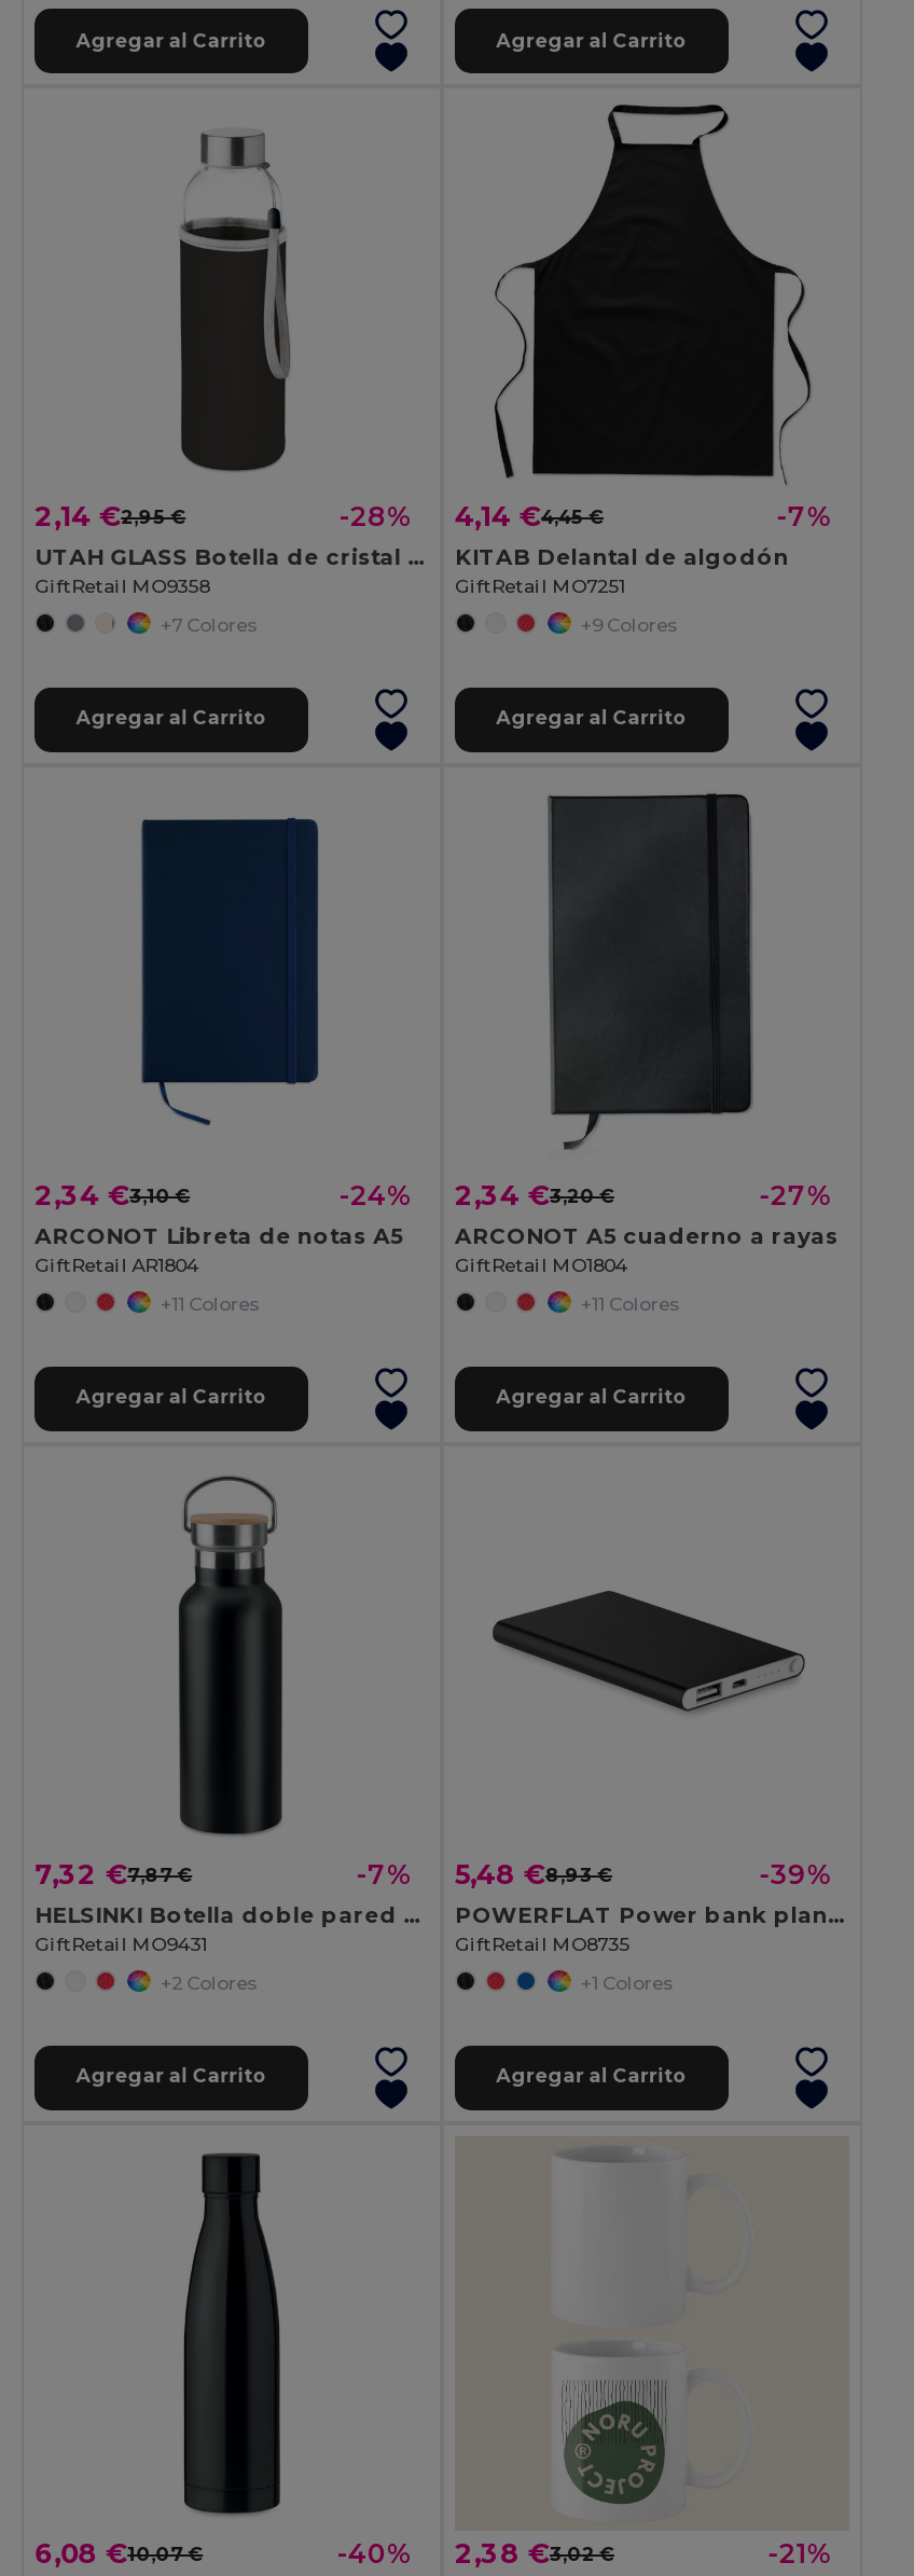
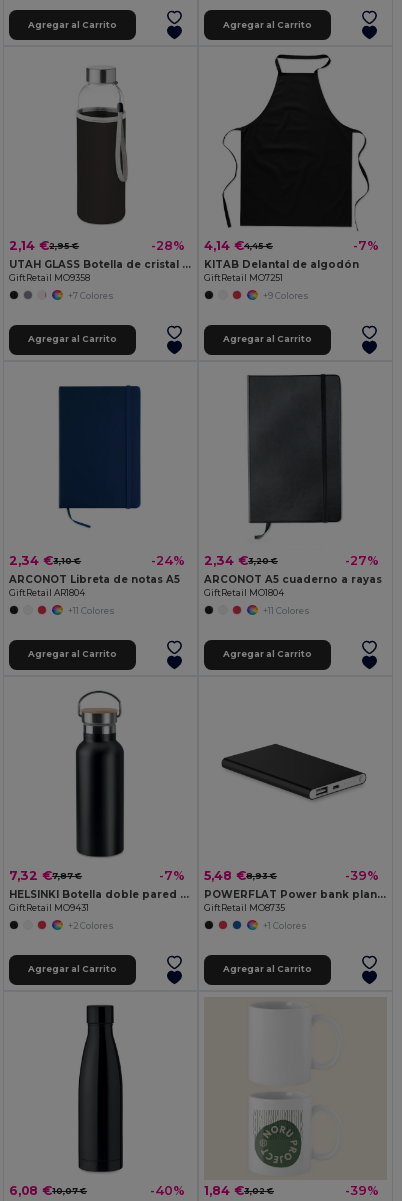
- -40% 2,38 €3,02 €
+ -40% 1,84 €3,02 €

- -21%
+ -39%
